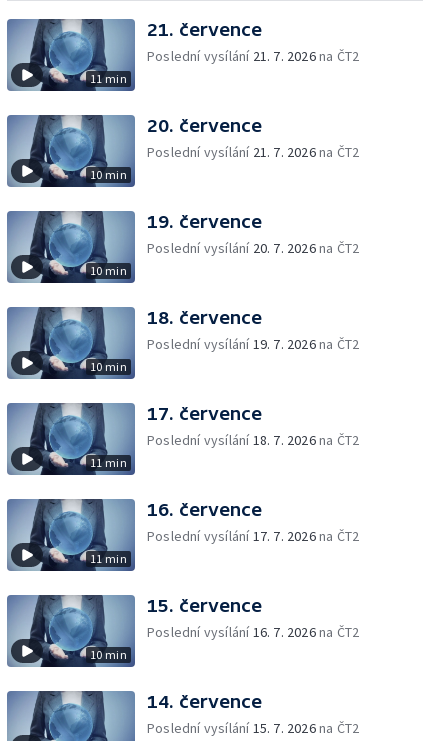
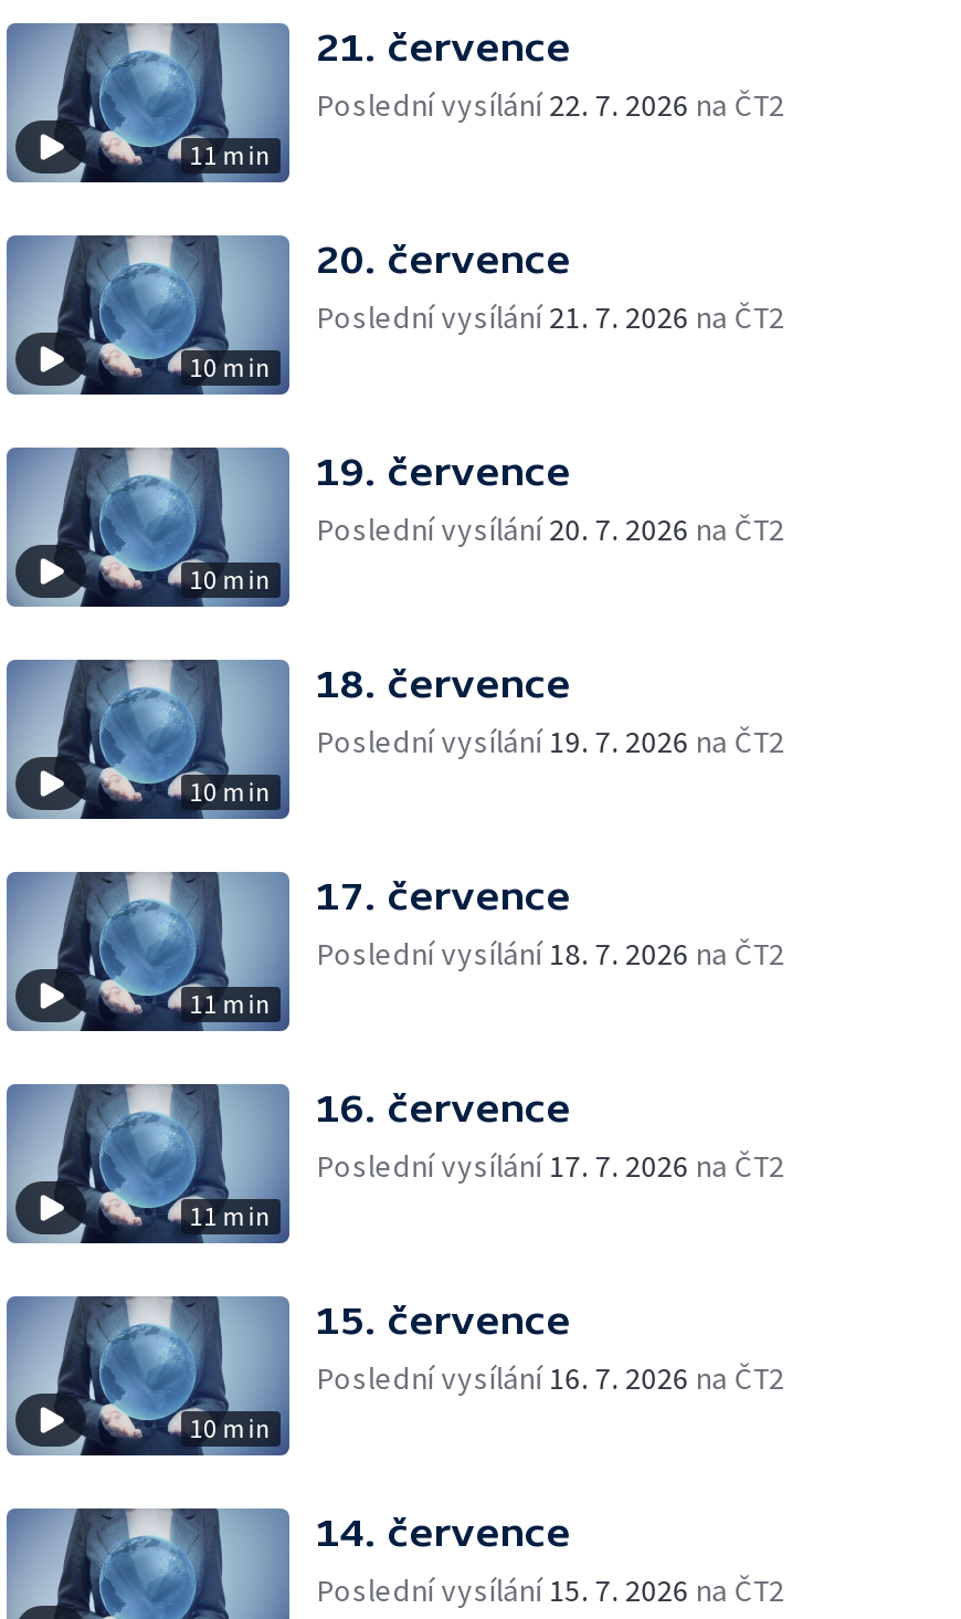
- Poslední vysílání 21. 7. 2026 na ČT2
+ Poslední vysílání 22. 7. 2026 na ČT2
